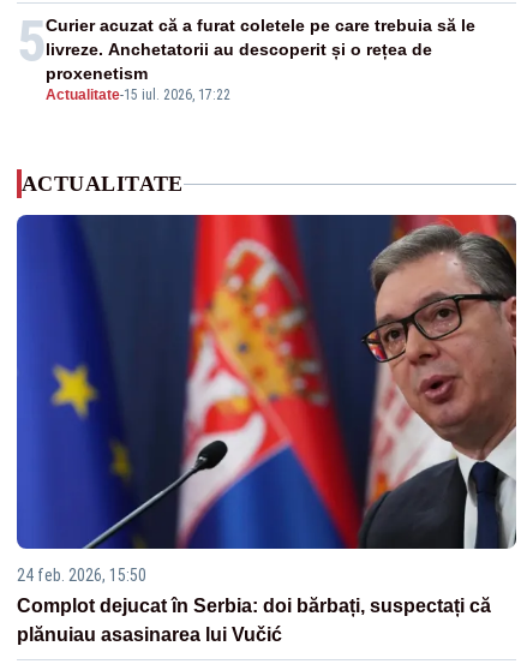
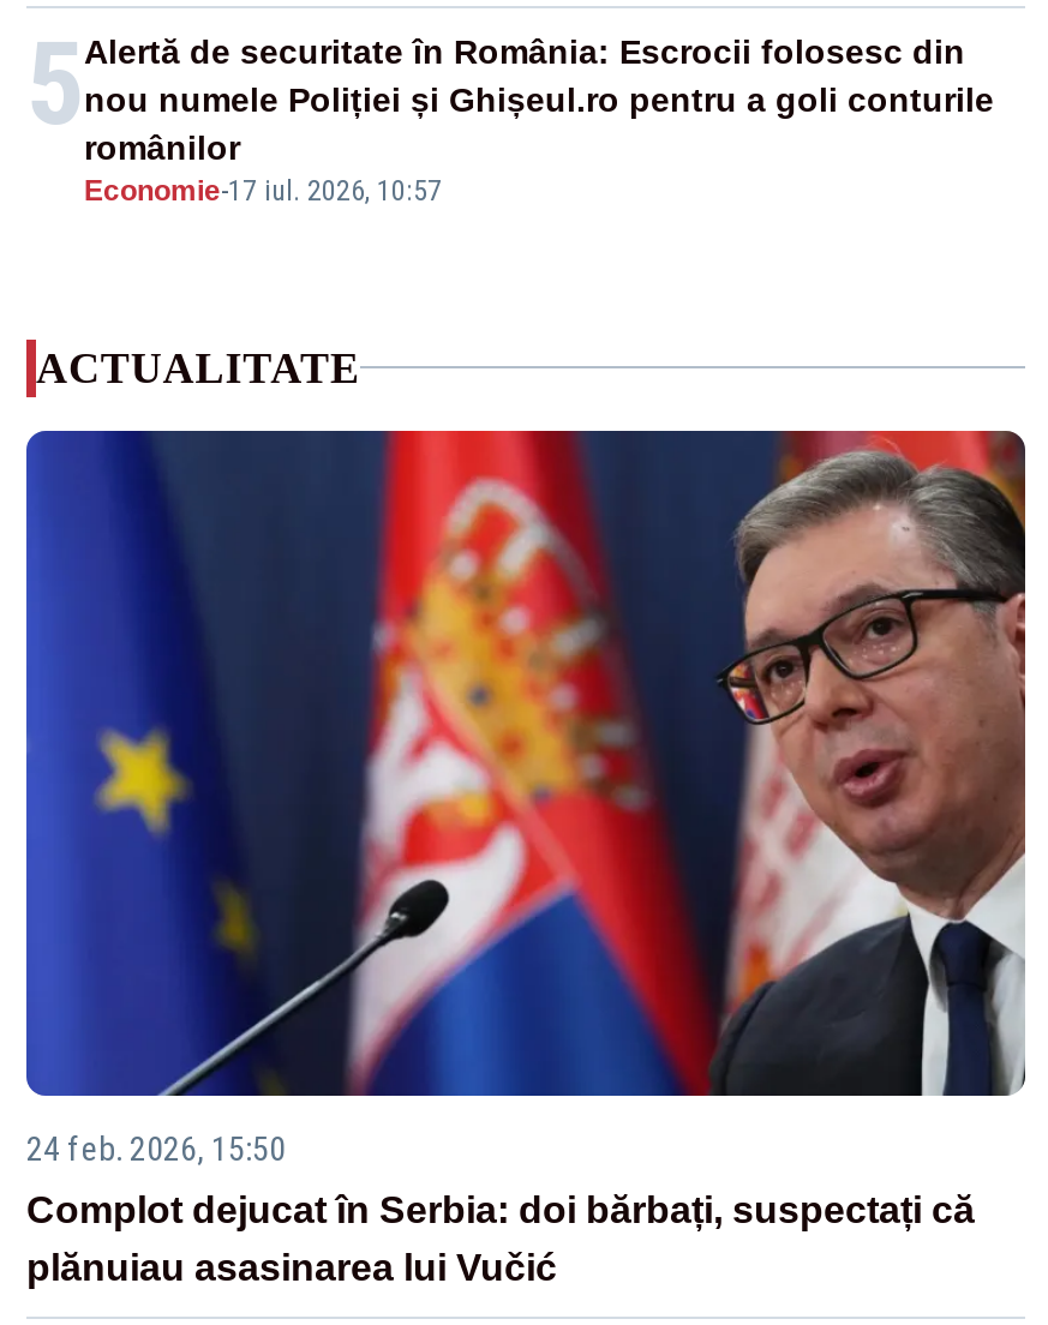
- Curier acuzat că a furat coletele pe care trebuia să le
- livreze. Anchetatorii au descoperit și o rețea de
- proxenetism
+ Alertă de securitate în România: Escrocii folosesc din
+ nou numele Poliției și Ghișeul.ro pentru a goli conturile
+ românilor

- Actualitate-15 iul. 2026, 17:22
+ Economie-17 iul. 2026, 10:57
